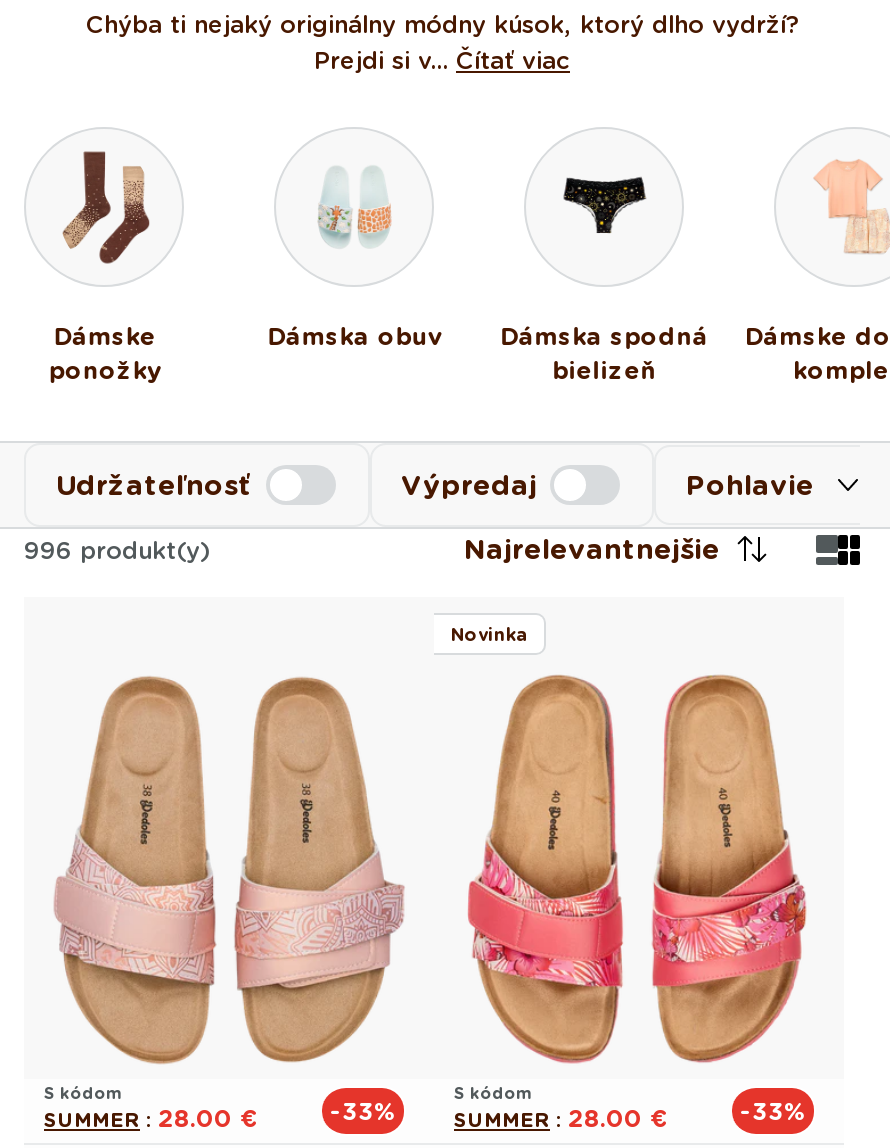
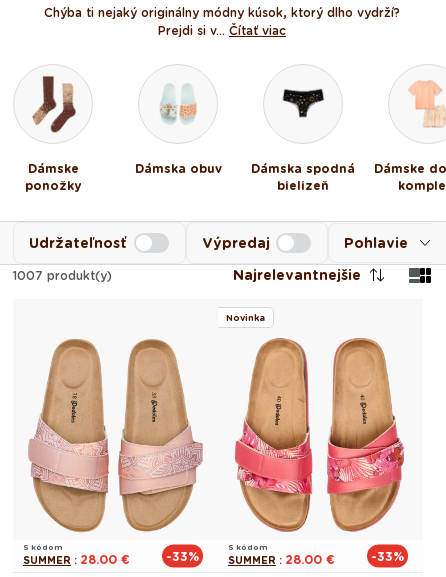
- 996 produkt(y)
+ 1007 produkt(y)
